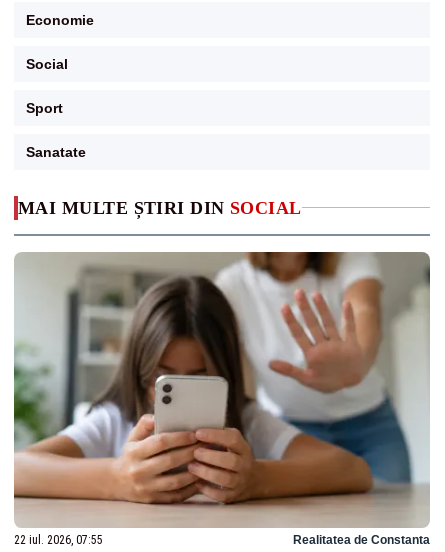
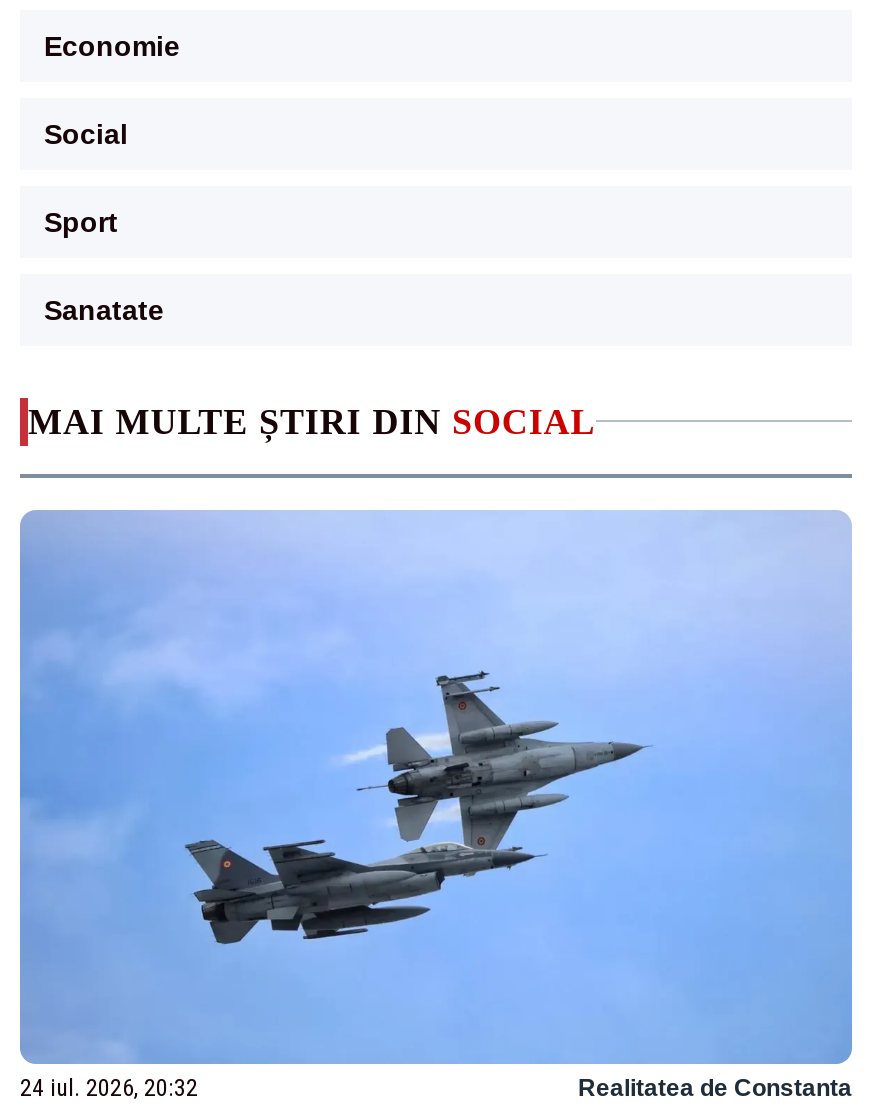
- [image]
- 22 iul. 2026, 07:55
+ [image]
+ 24 iul. 2026, 20:32
